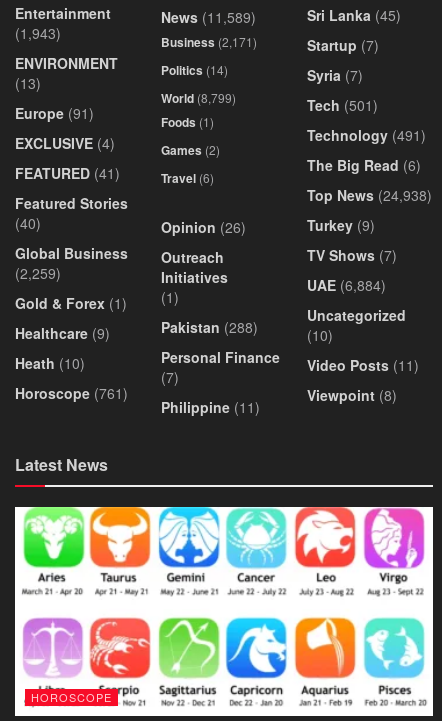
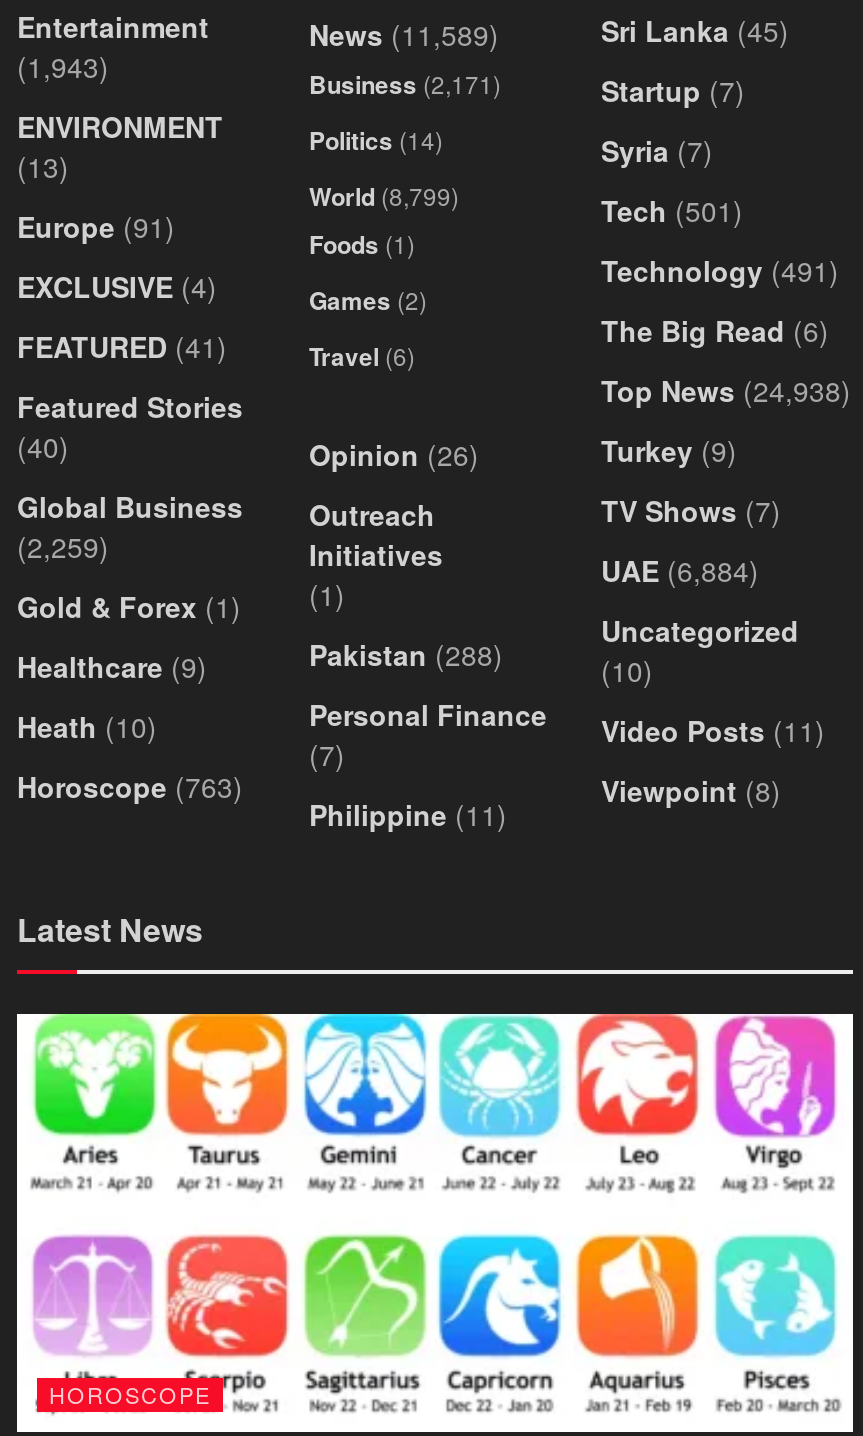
- Horoscope (761)
+ Horoscope (763)
